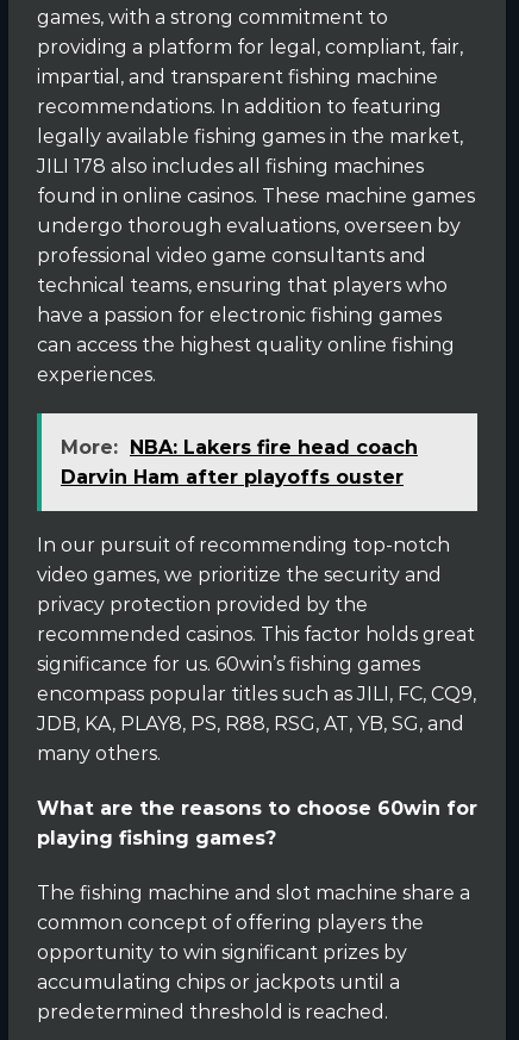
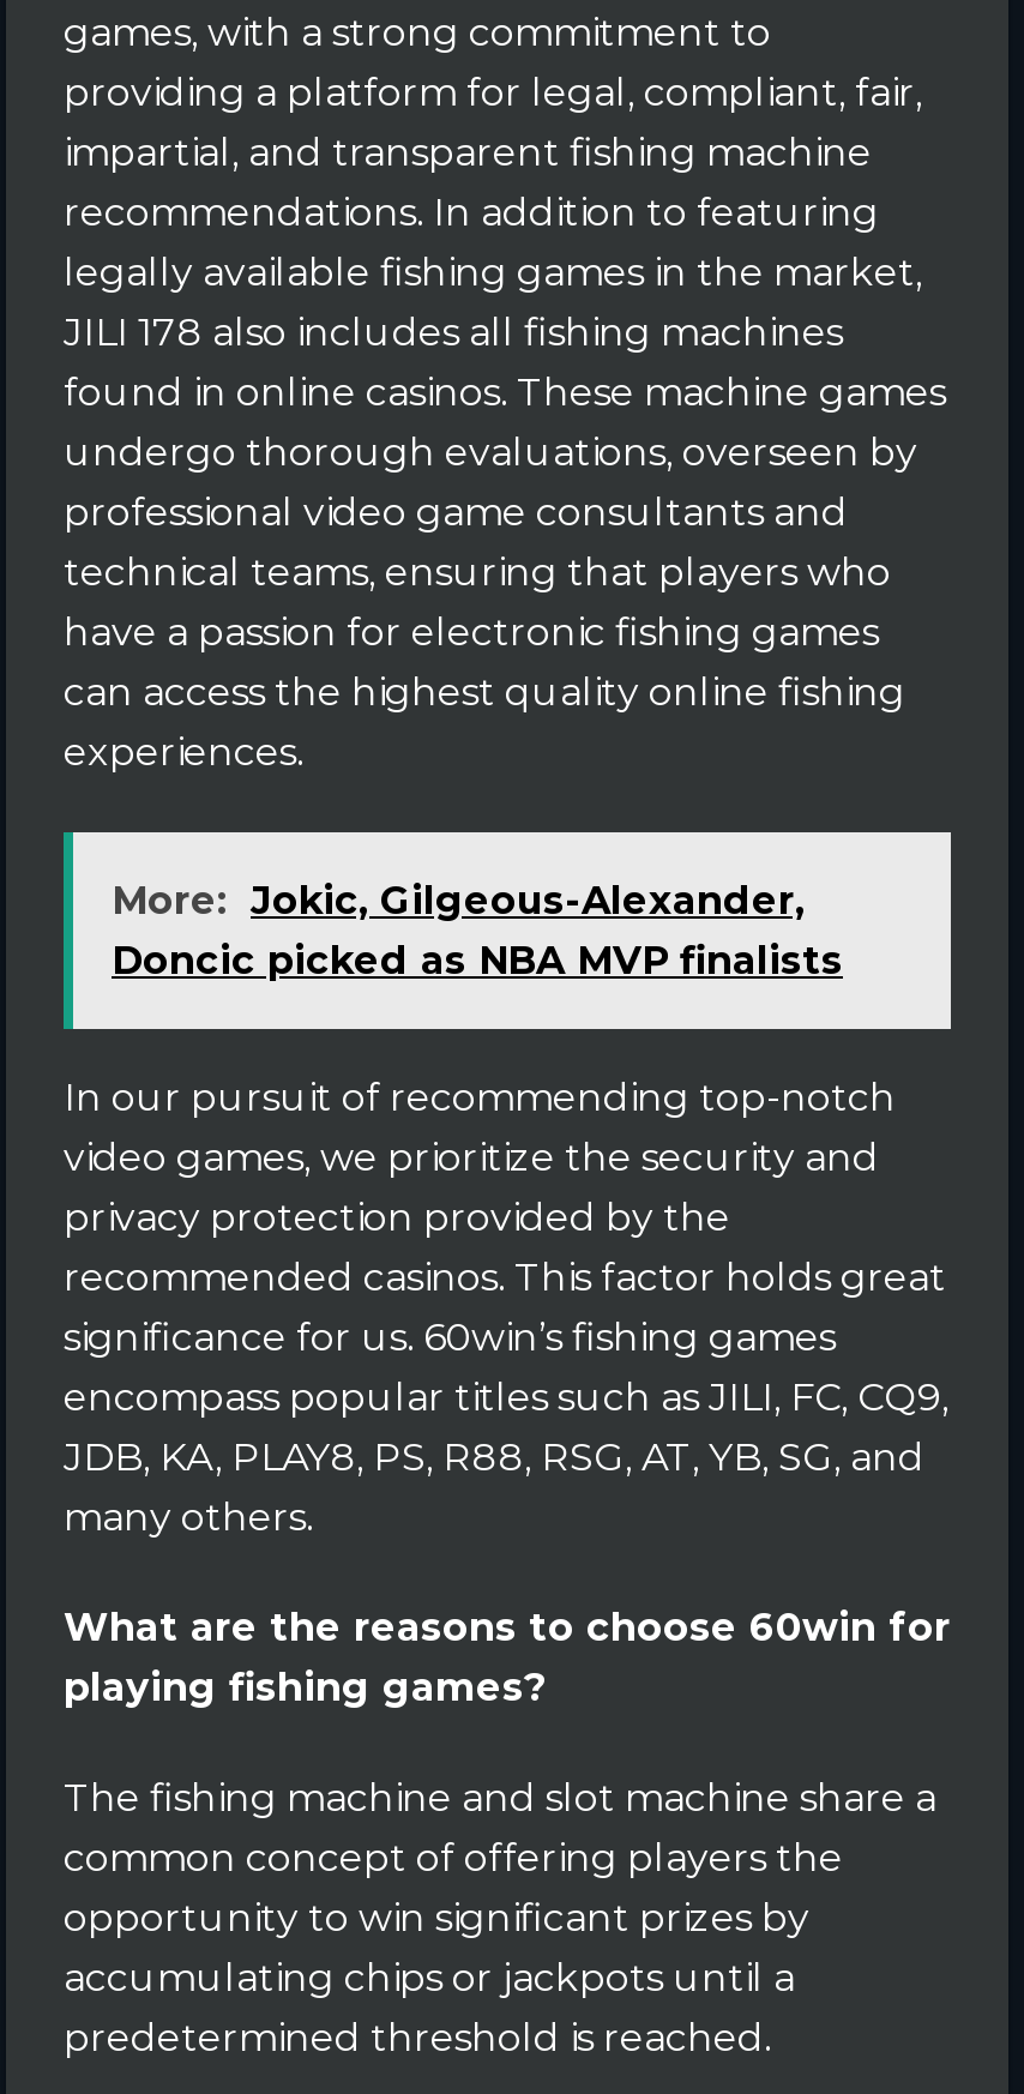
- More: NBA: Lakers fire head coach
- Darvin Ham after playoffs ouster
+ More: Jokic, Gilgeous-Alexander,
+ Doncic picked as NBA MVP finalists
